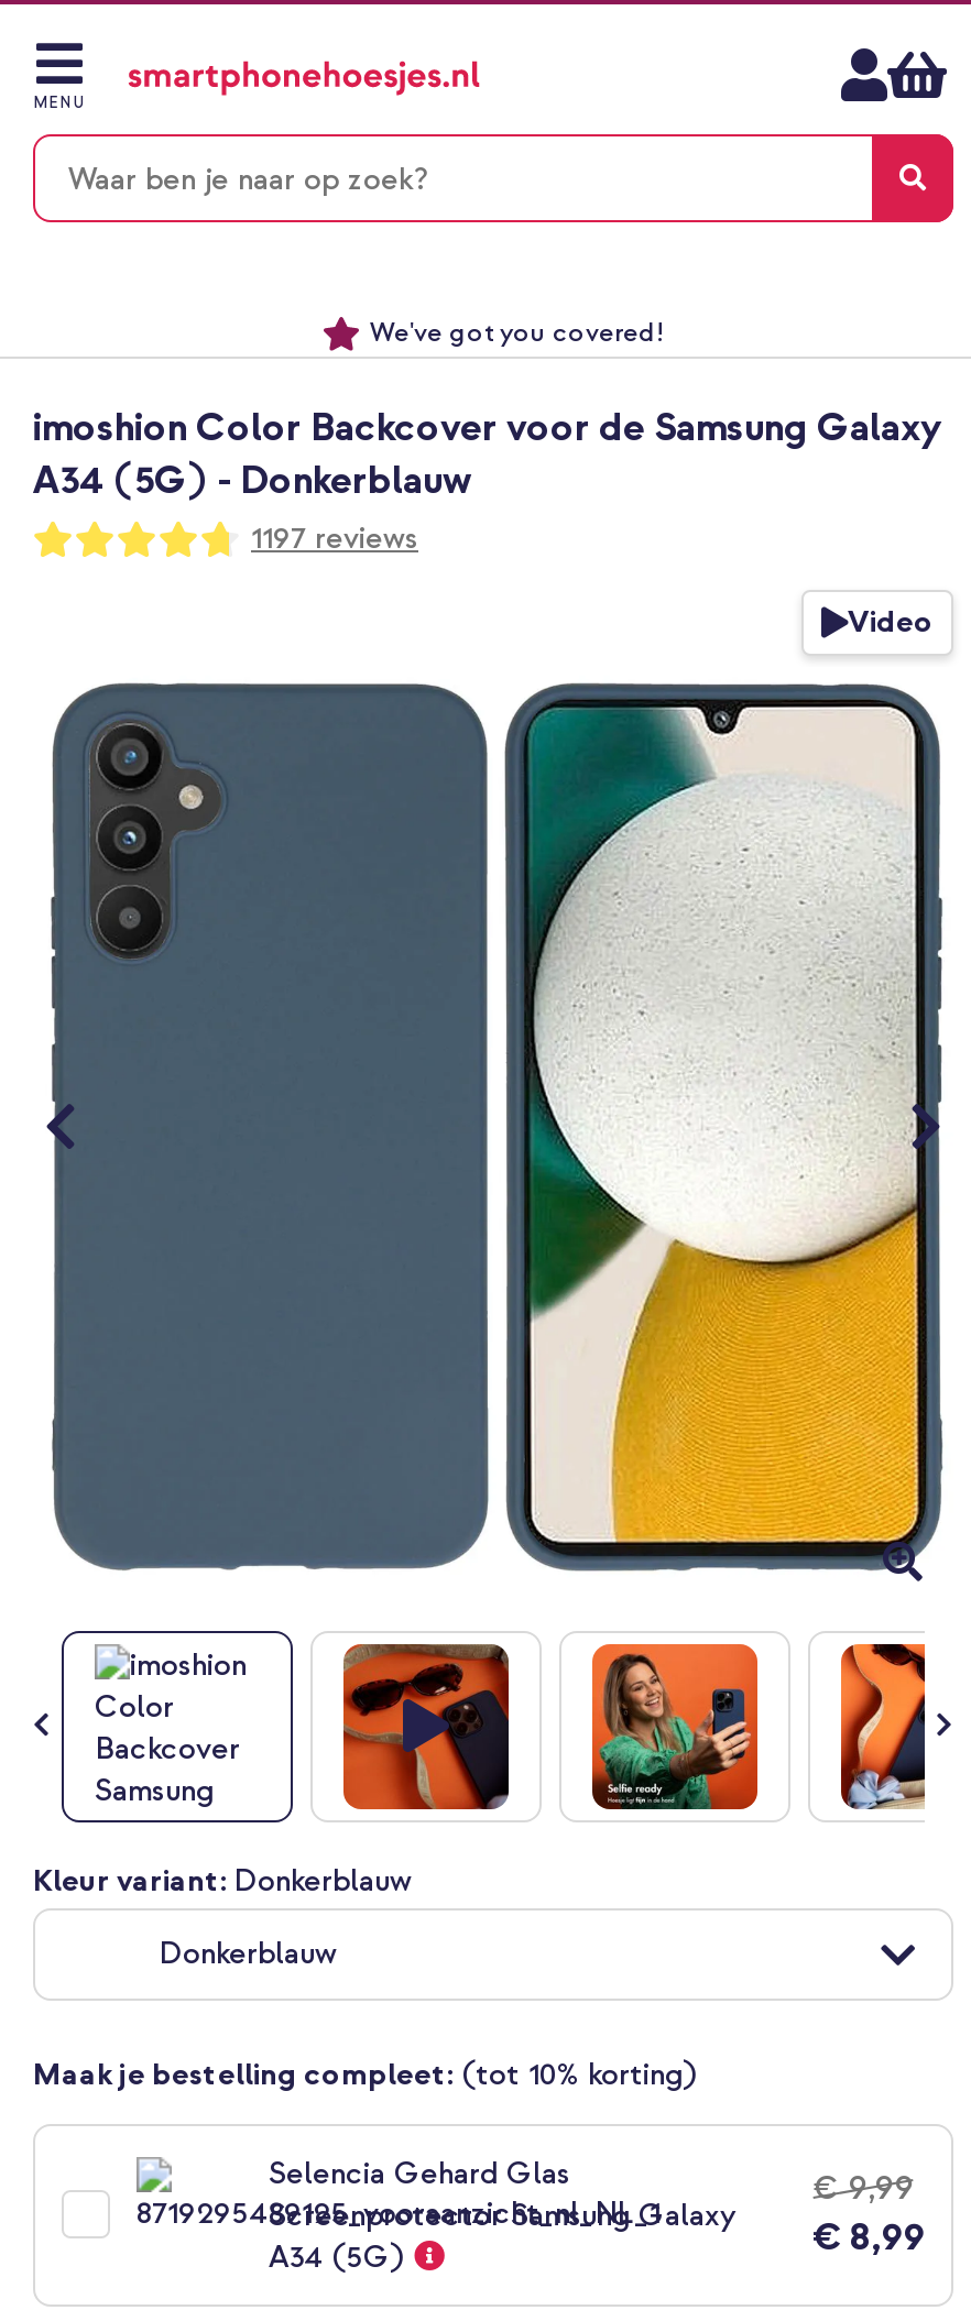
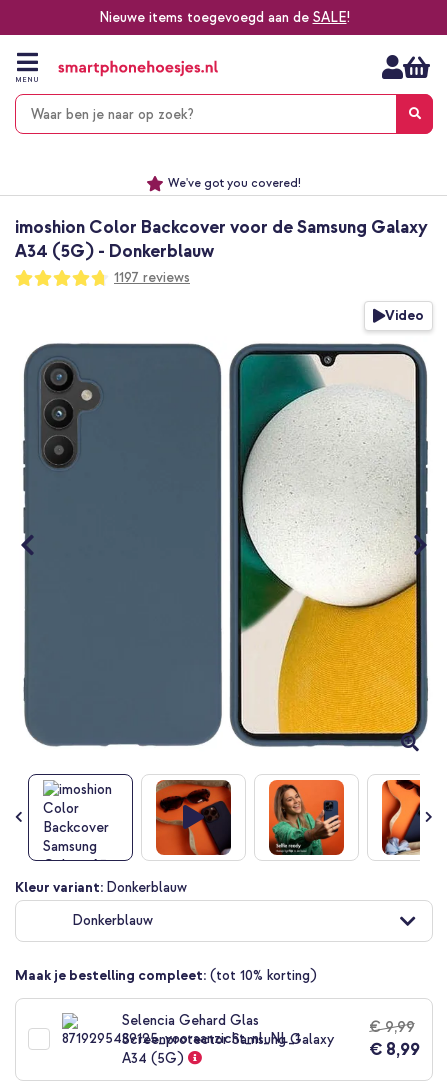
+ Nieuwe items toegevoegd aan de SALE!
